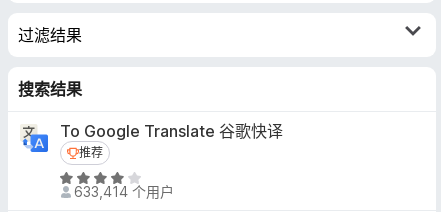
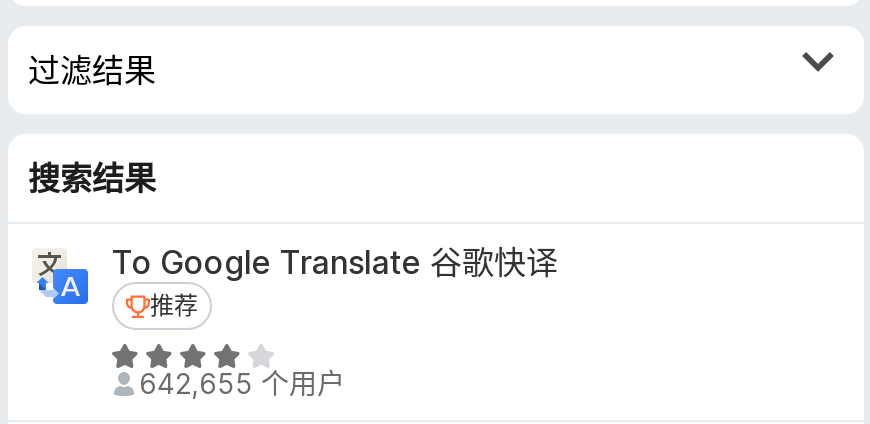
- 633,414 个用户
+ 642,655 个用户
